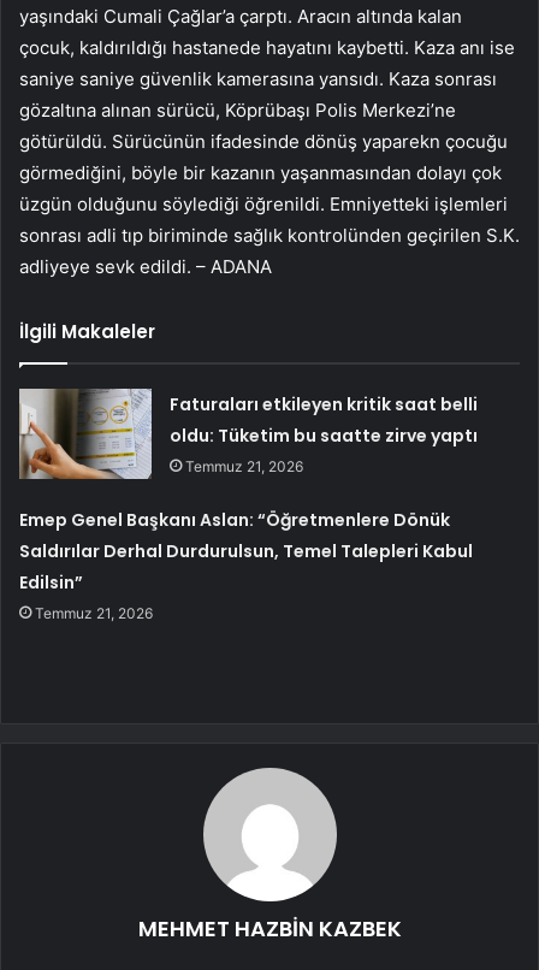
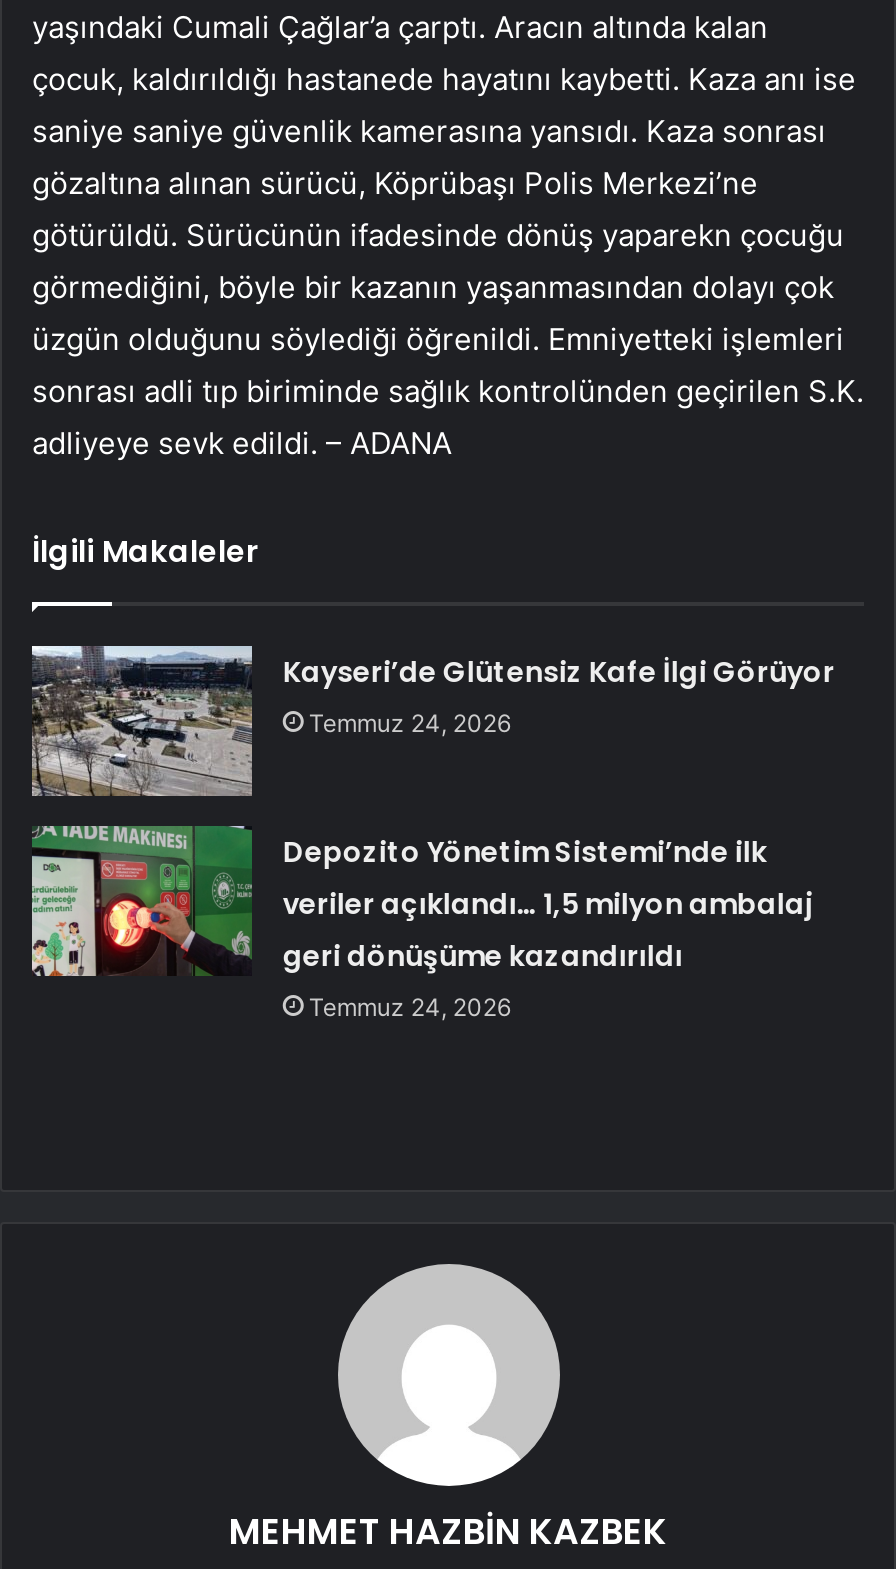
- [image]
- Faturaları etkileyen kritik saat belli
- oldu: Tüketim bu saatte zirve yaptı
- Temmuz 21, 2026
+ [image]
+ Kayseri’de Glütensiz Kafe İlgi Görüyor
+ Temmuz 24, 2026

- Emep Genel Başkanı Aslan: “Öğretmenlere Dönük
- Saldırılar Derhal Durdurulsun, Temel Talepleri Kabul
- Edilsin”
- Temmuz 21, 2026
+ Depozito Yönetim Sistemi’nde ilk
+ veriler açıklandı… 1,5 milyon ambalaj
+ geri dönüşüme kazandırıldı
+ Temmuz 24, 2026
